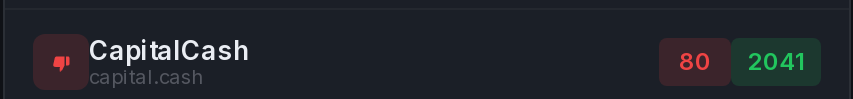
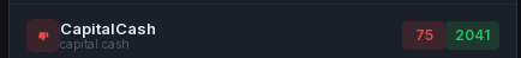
- 80 2041
+ 75 2041
